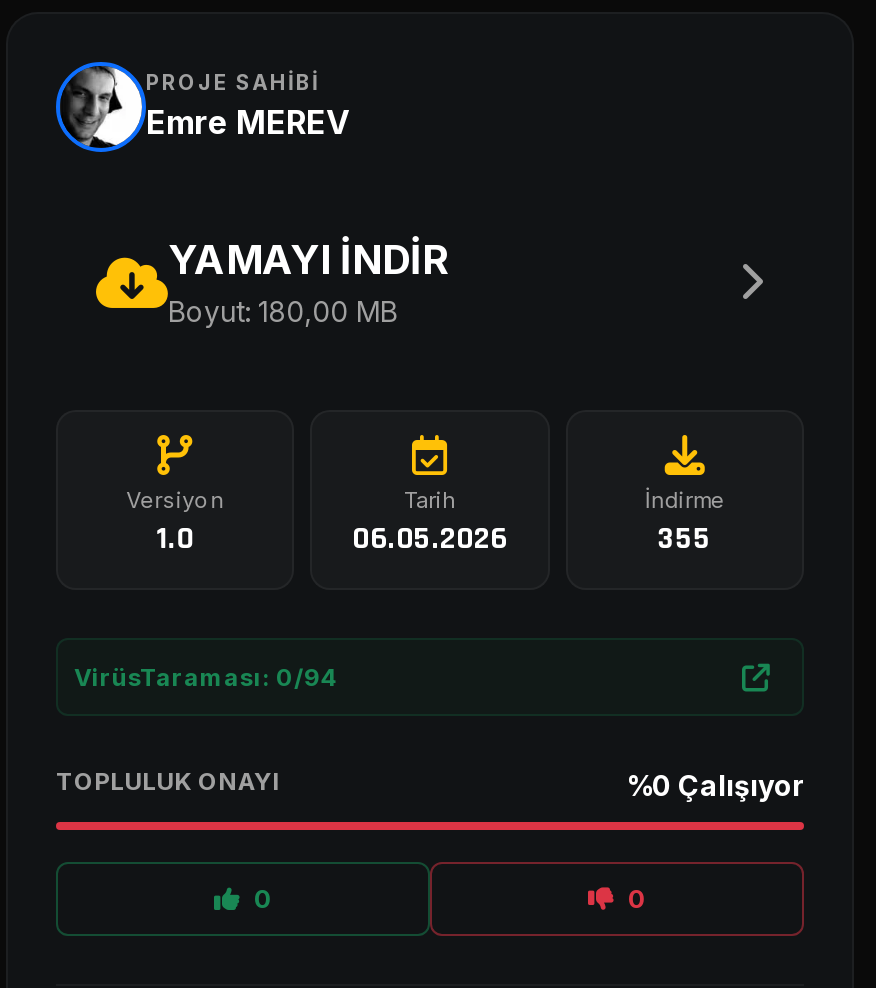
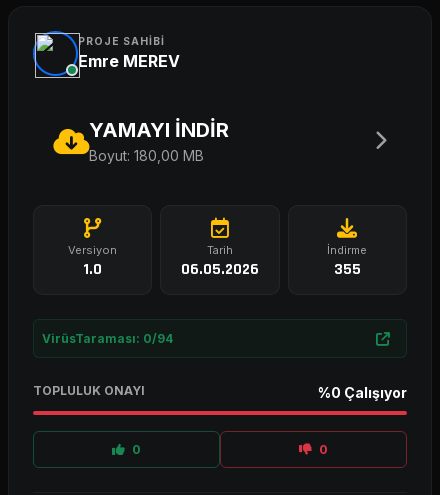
- [image]
+ [image]
